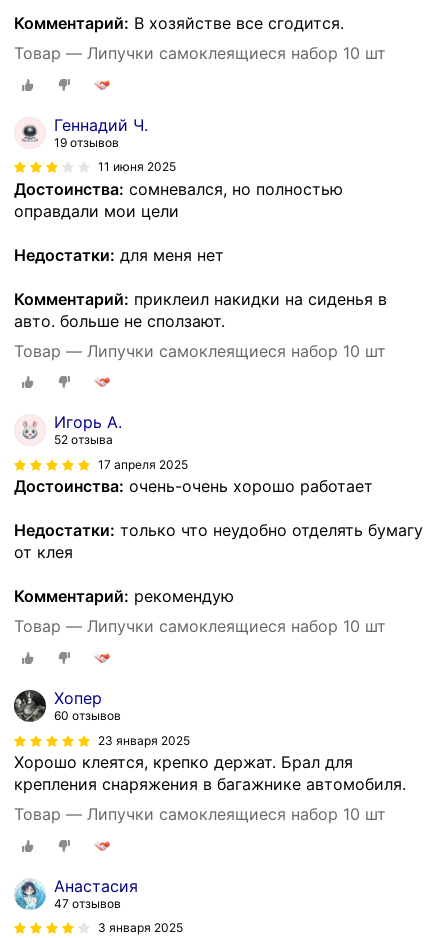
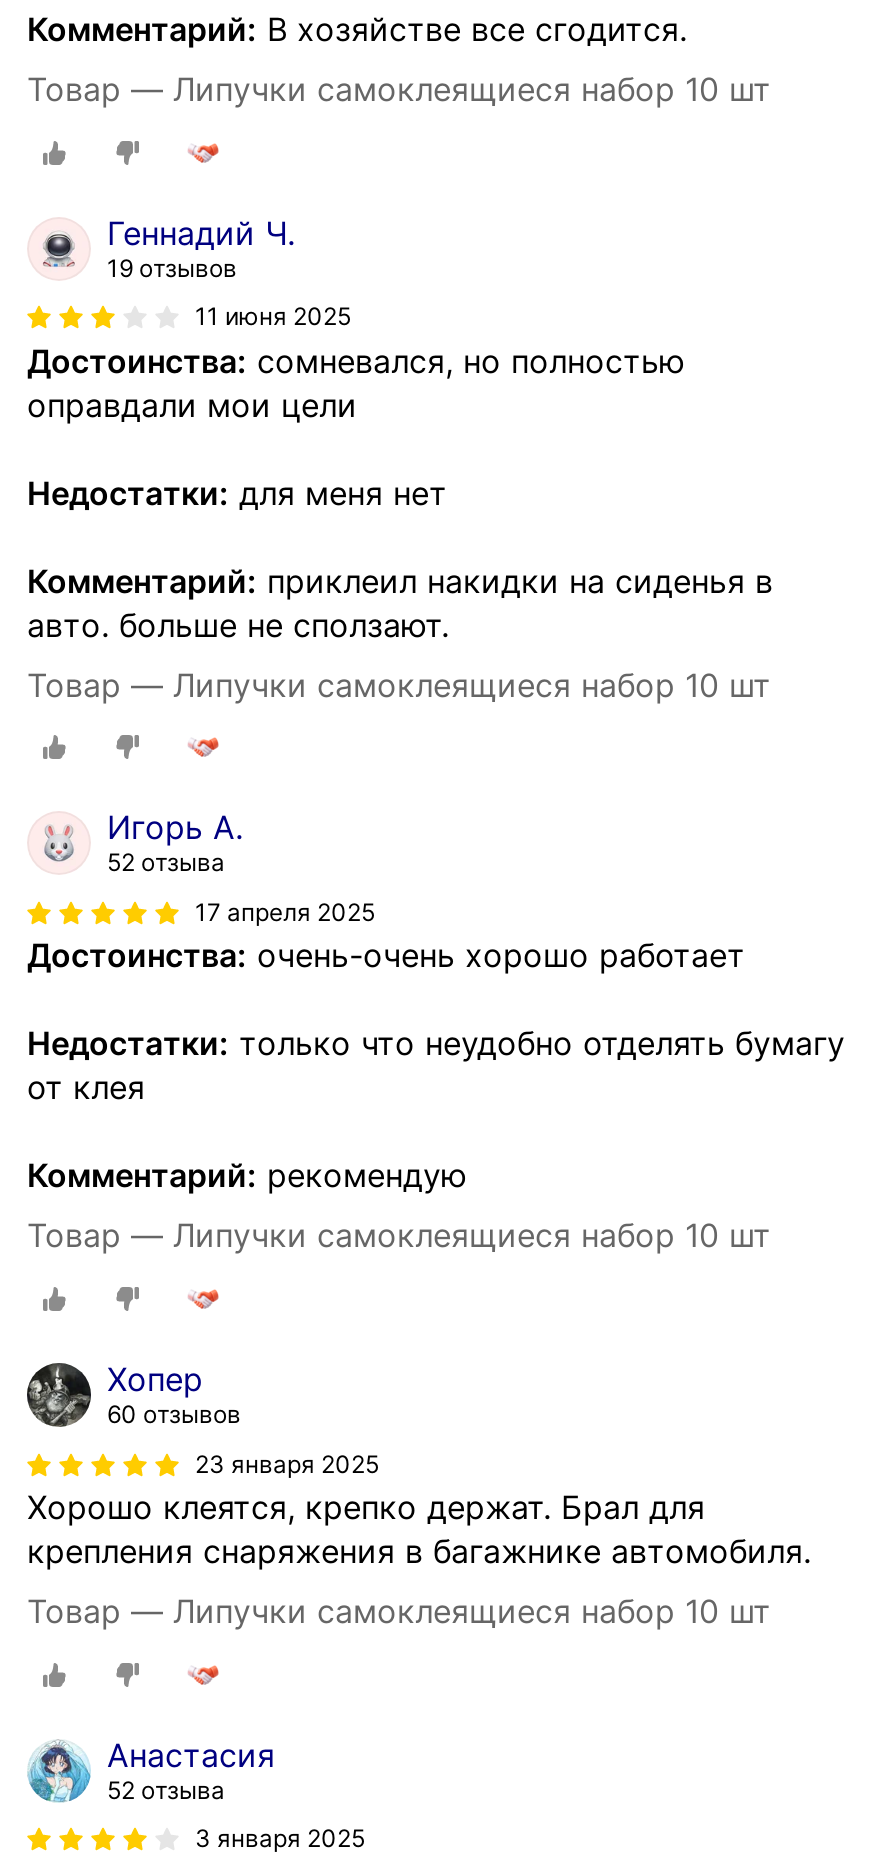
- 47 отзывов
+ 52 отзыва
